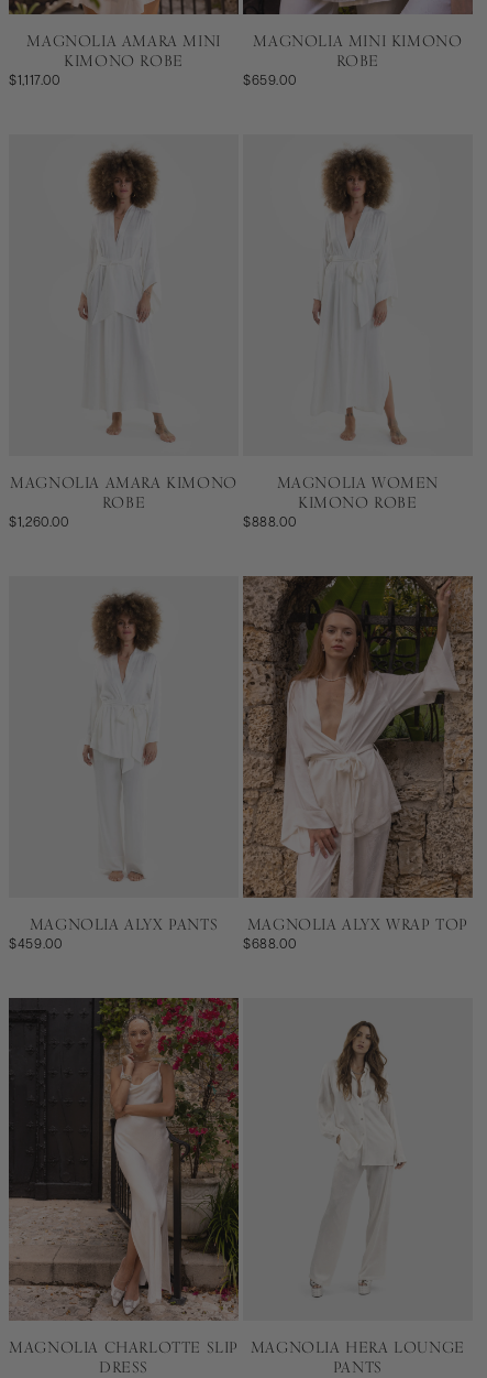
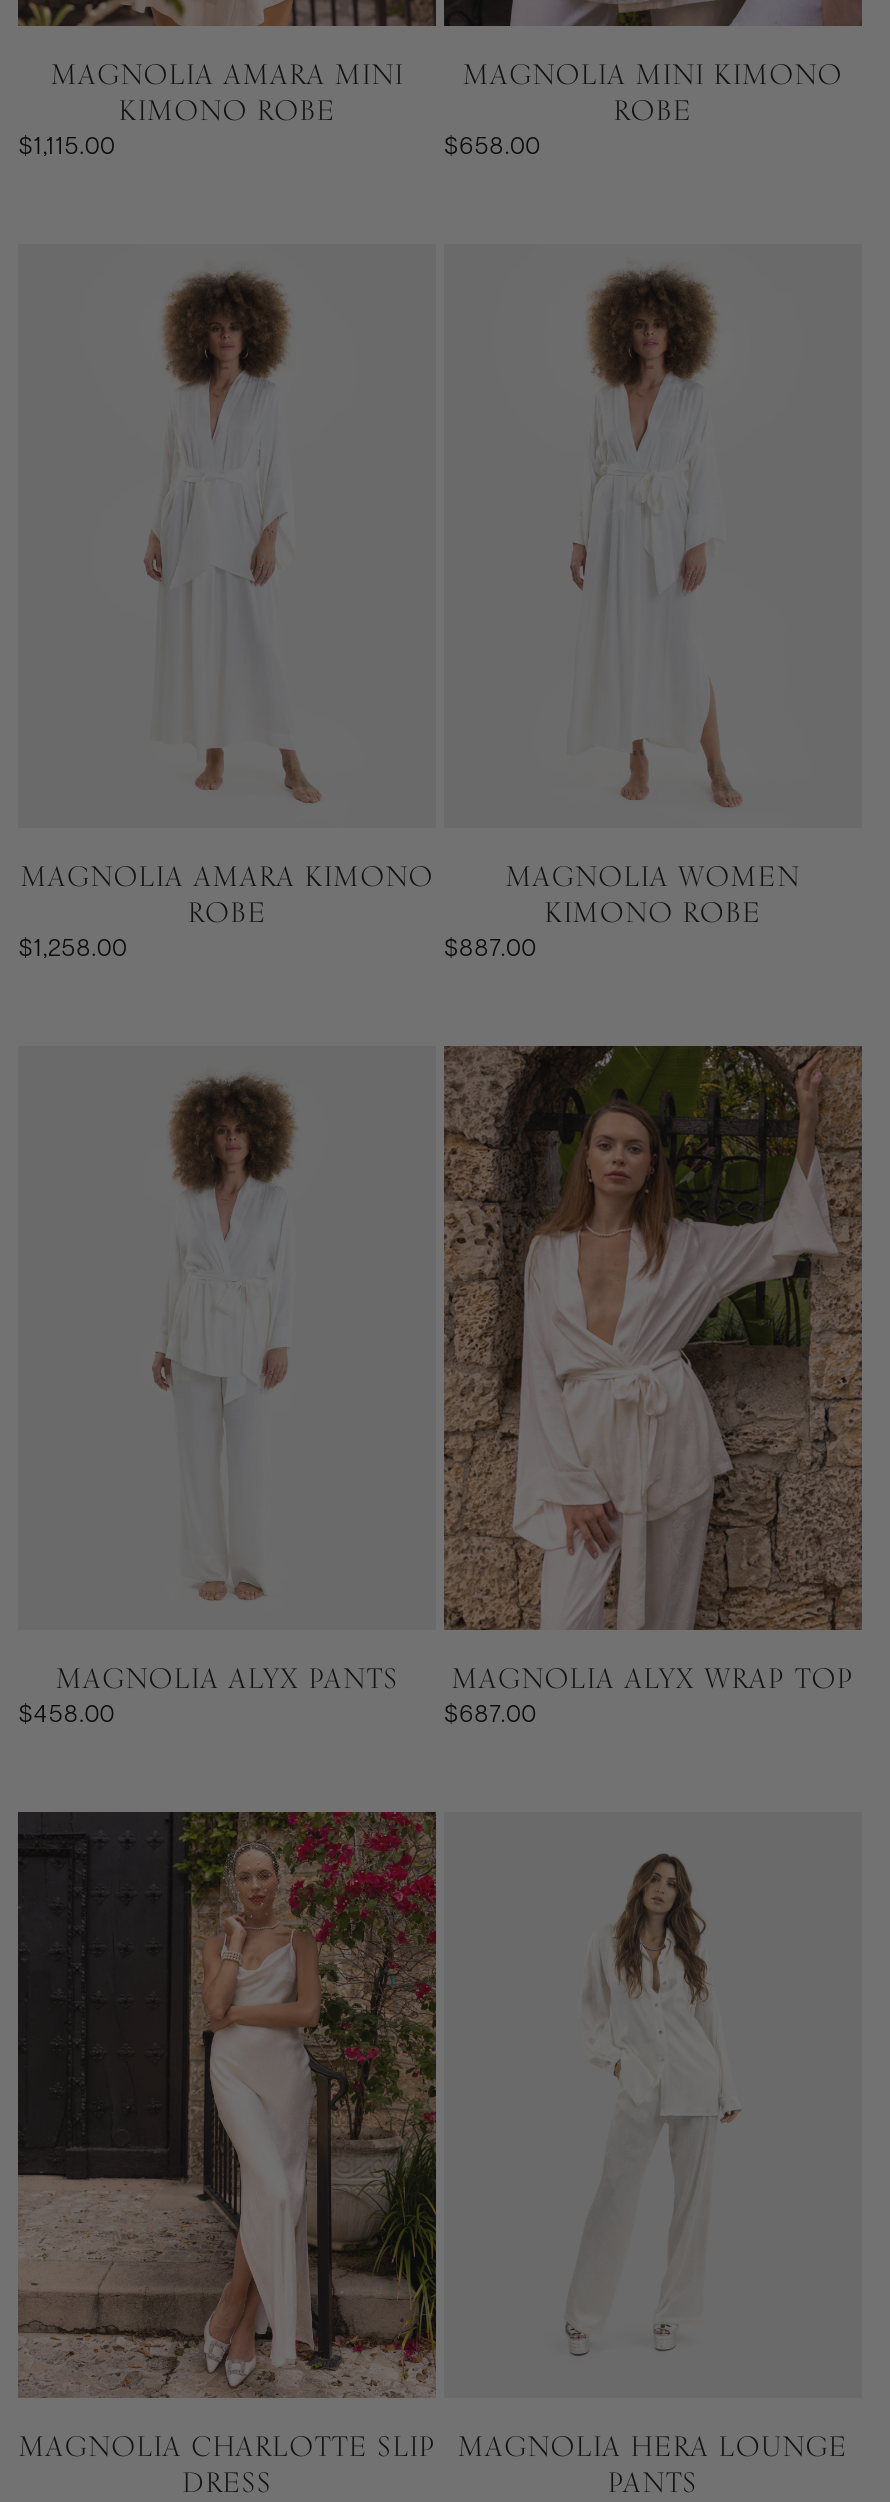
- $1,117.00
+ $1,115.00

- $659.00
+ $658.00

- $1,260.00
+ $1,258.00

- $888.00
+ $887.00

- $459.00
+ $458.00

- $688.00
+ $687.00
